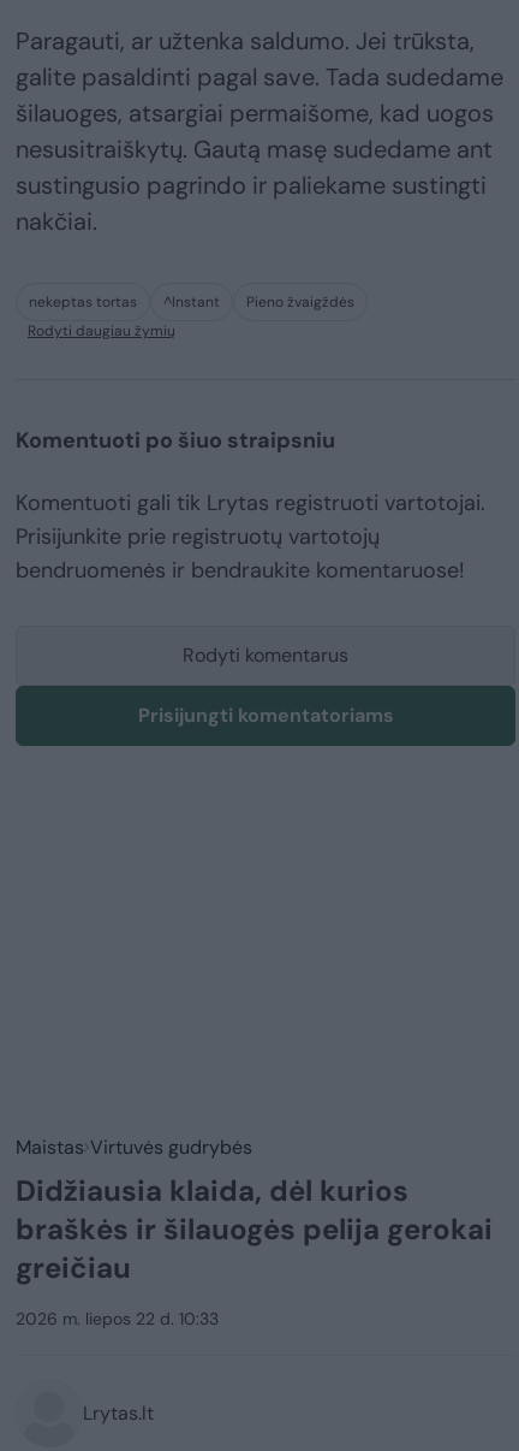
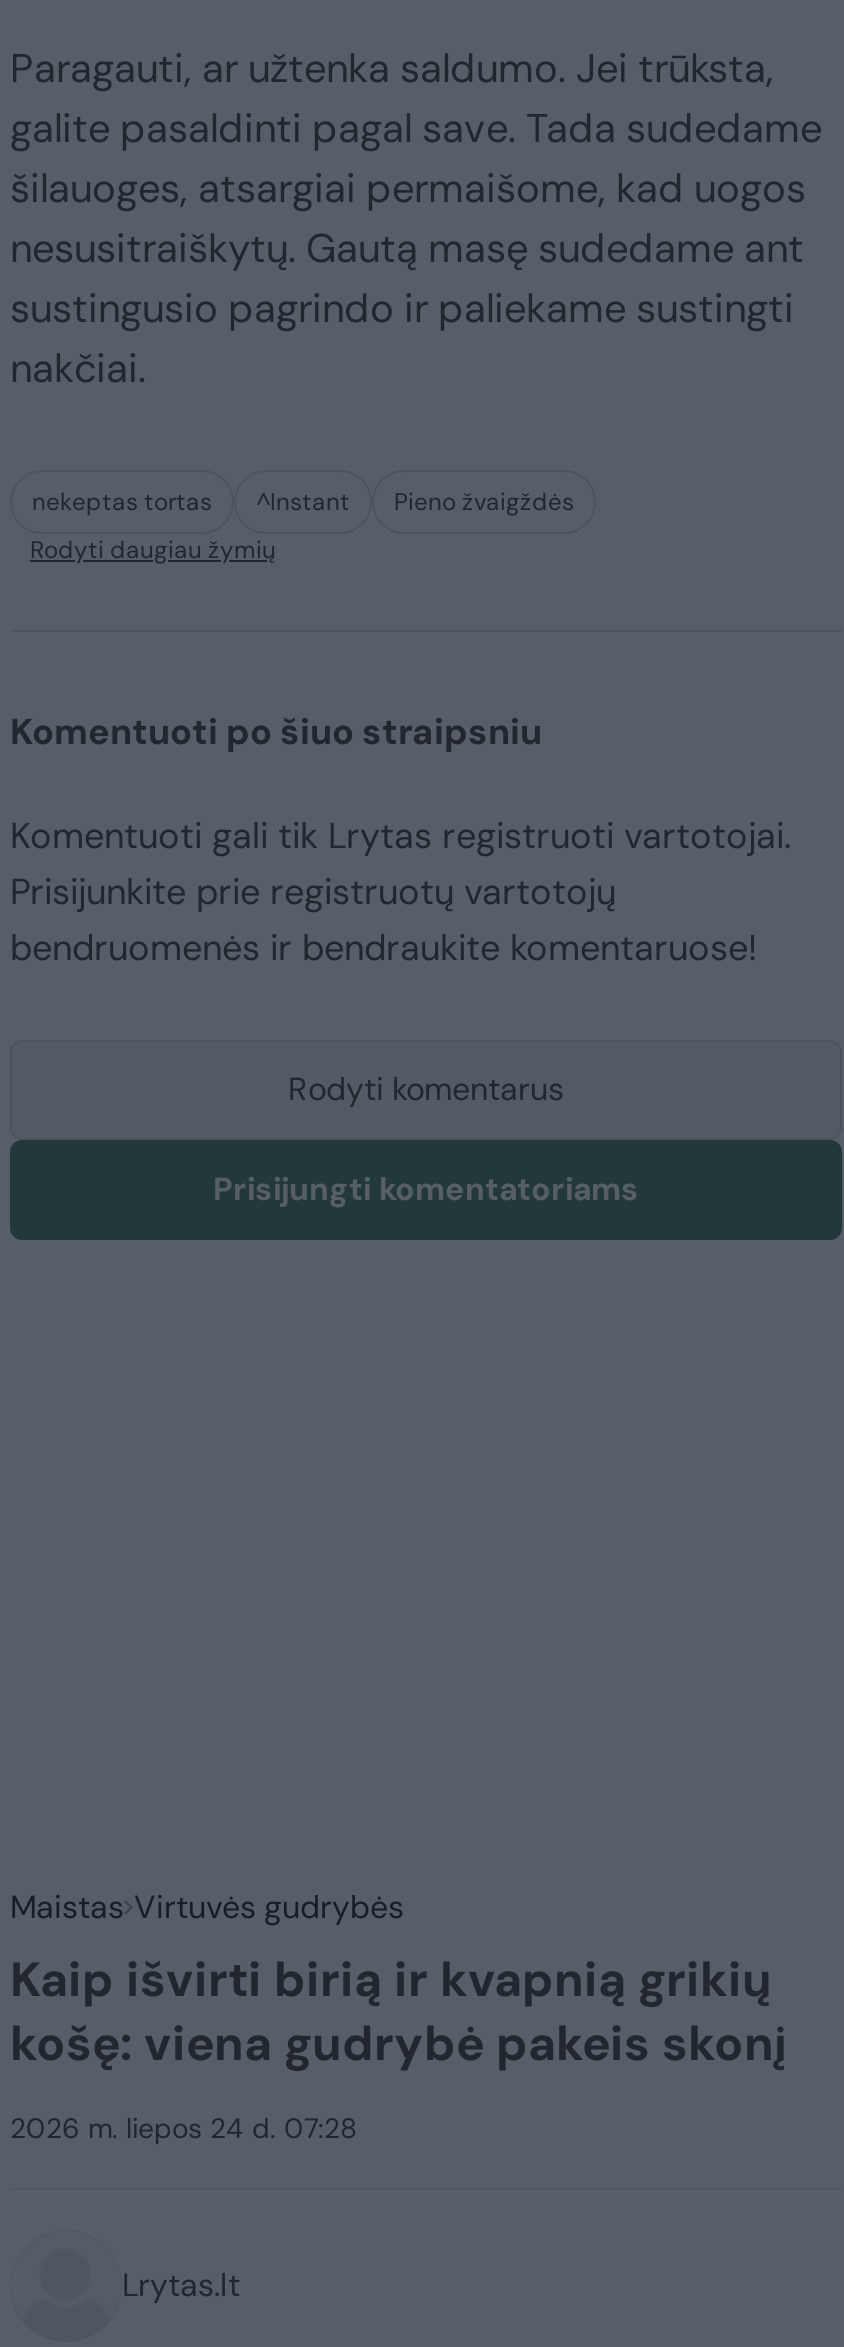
- Didžiausia klaida, dėl kurios
- braškės ir šilauogės pelija gerokai
- greičiau
+ Kaip išvirti birią ir kvapnią grikių
+ košę: viena gudrybė pakeis skonį

- 2026 m. liepos 22 d. 10:33
+ 2026 m. liepos 24 d. 07:28
